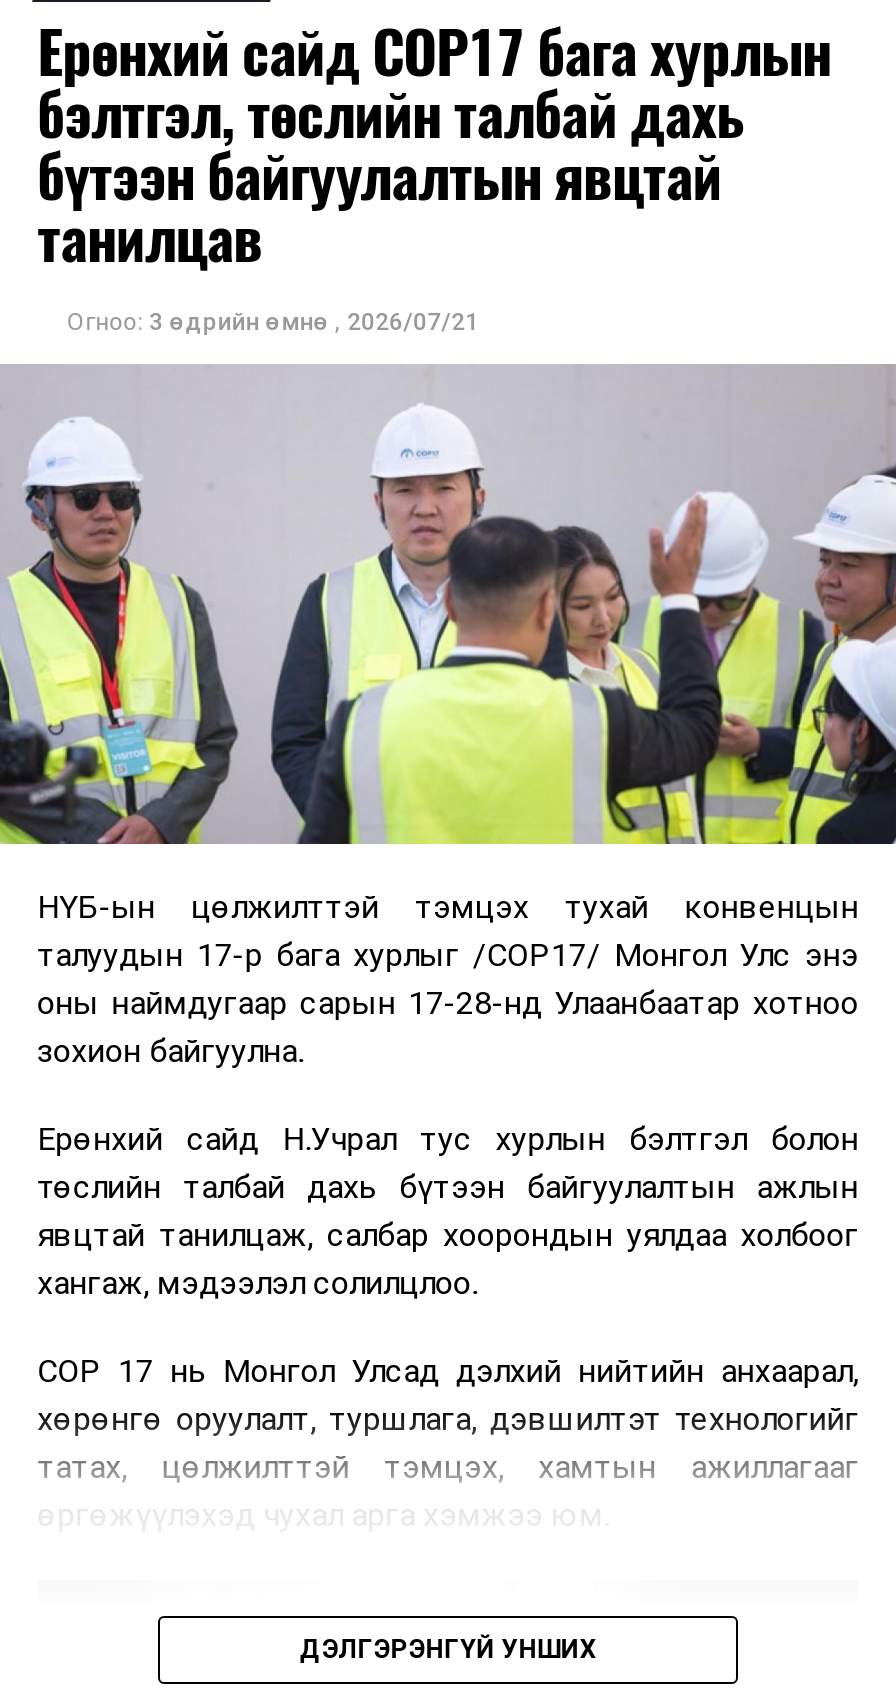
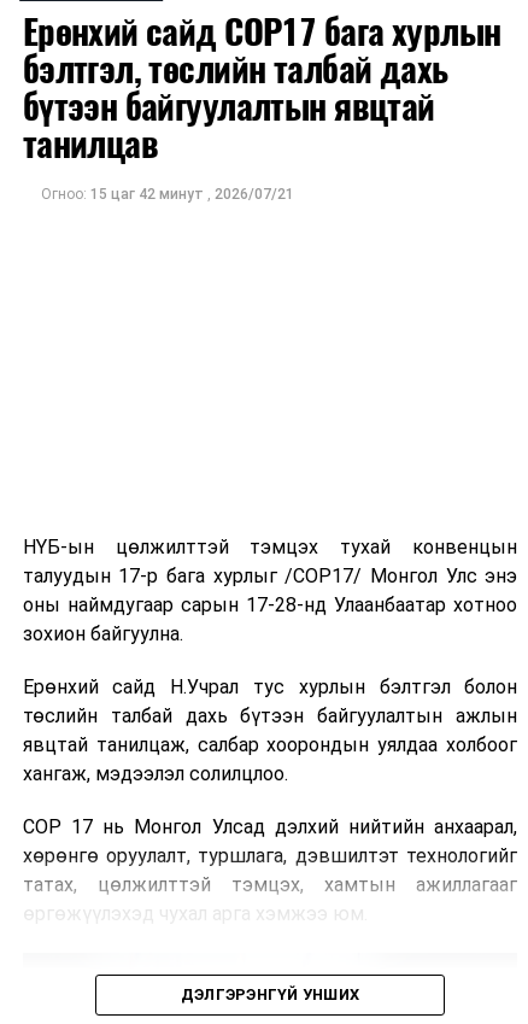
- Огноо: 3 өдрийн өмнө , 2026/07/21
+ Огноо: 15 цаг 42 минут , 2026/07/21

- [image]
